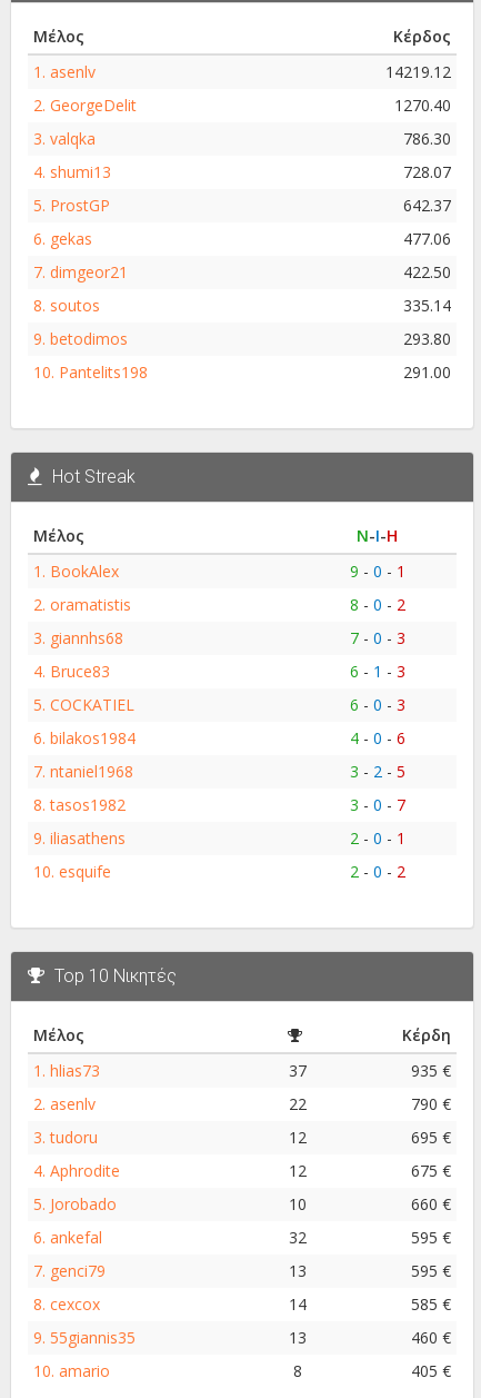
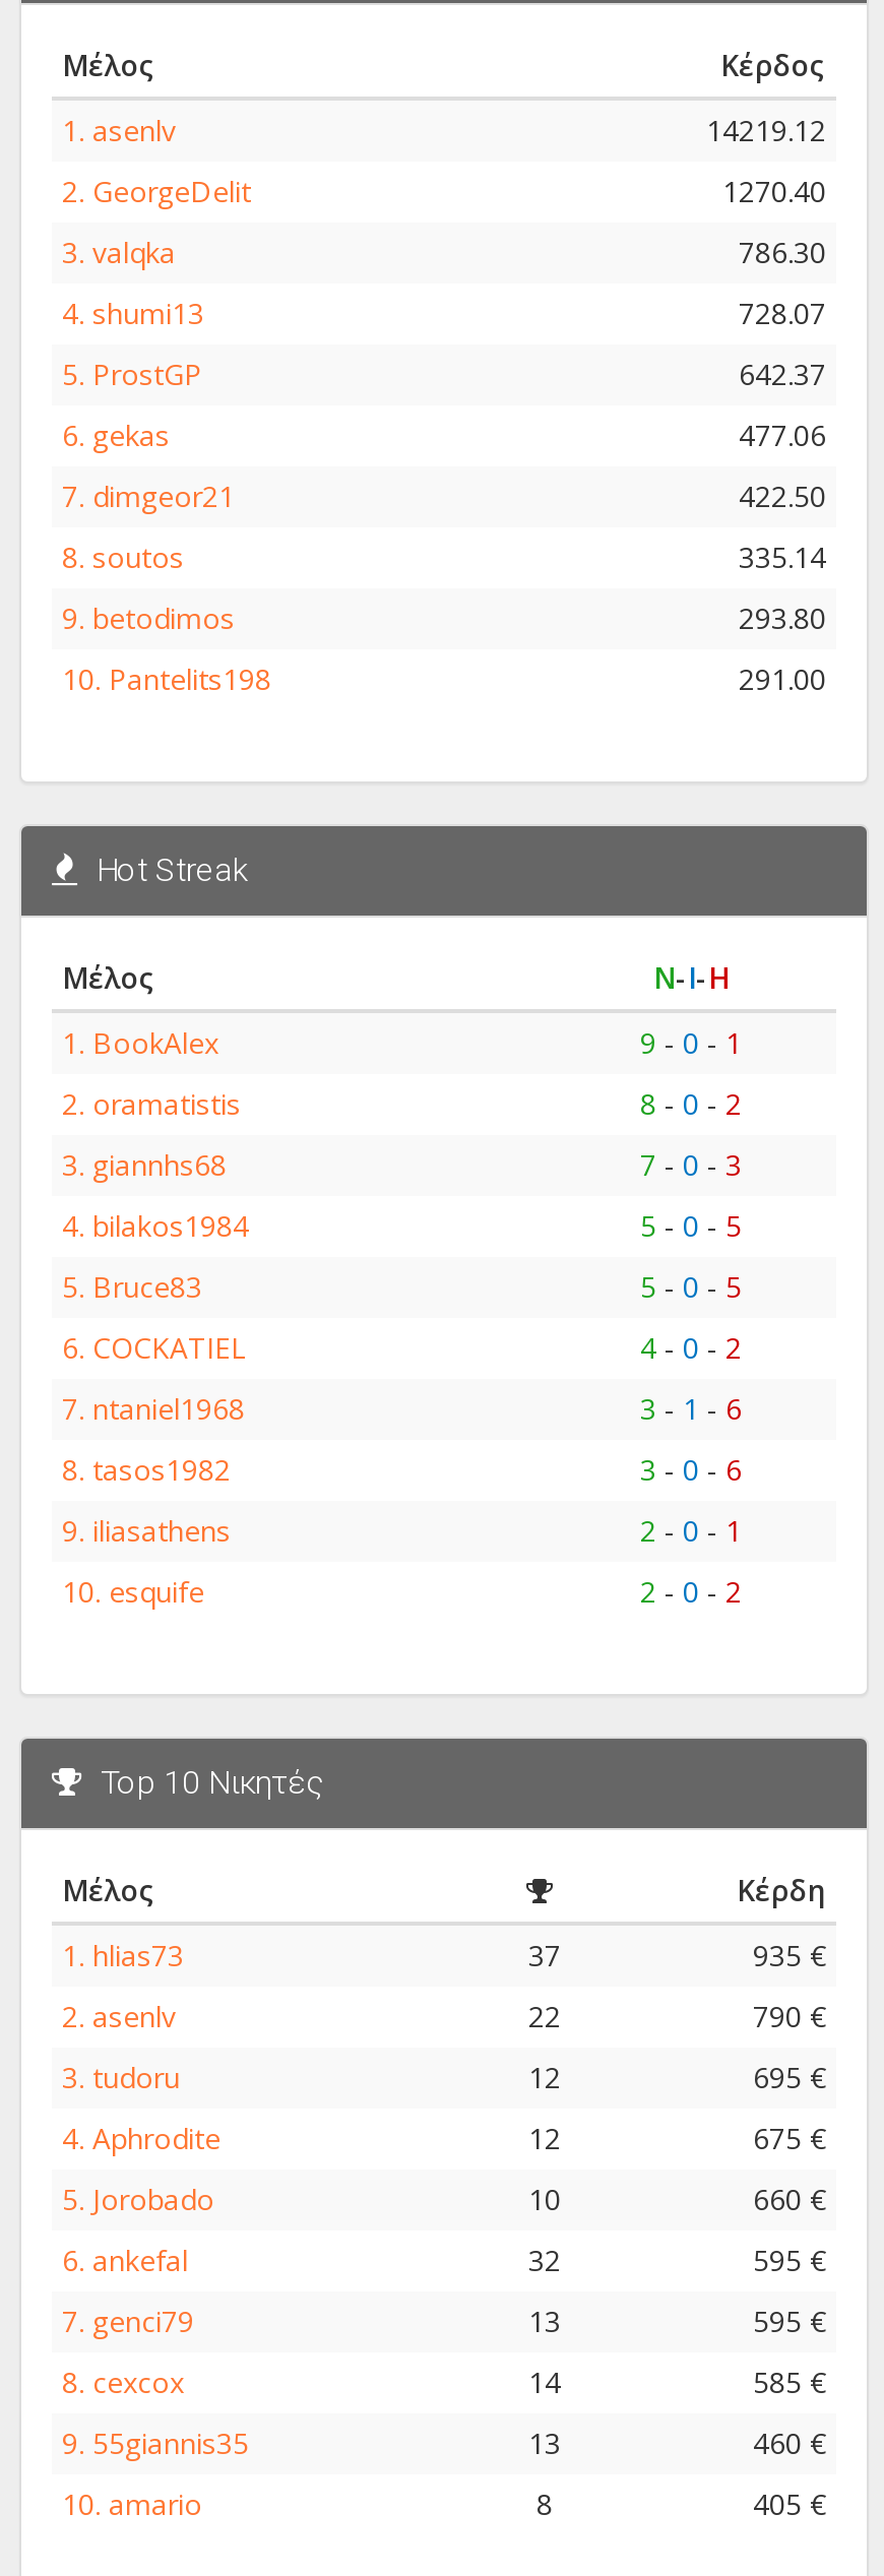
- 4. Bruce83
- 6 - 1 - 3
+ 4. bilakos1984
+ 5 - 0 - 5

- 5. COCKATIEL
- 6 - 0 - 3
+ 5. Bruce83
+ 5 - 0 - 5

- 6. bilakos1984
- 4 - 0 - 6
+ 6. COCKATIEL
+ 4 - 0 - 2

- 3 - 2 - 5
+ 3 - 1 - 6

- 3 - 0 - 7
+ 3 - 0 - 6
